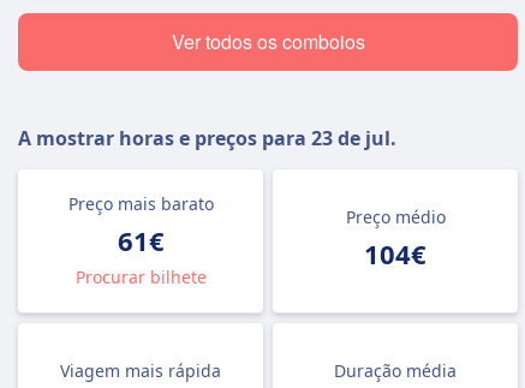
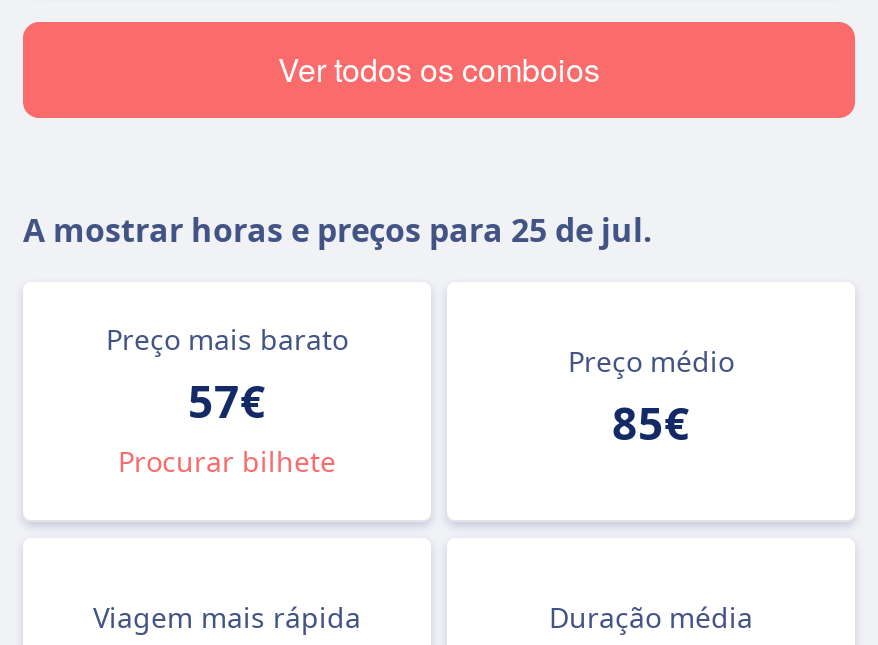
- A mostrar horas e preços para 23 de jul.
+ A mostrar horas e preços para 25 de jul.

- 61€
+ 57€

- 104€
+ 85€
